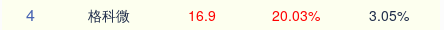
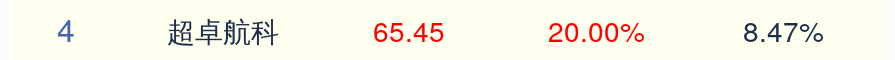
- 格科微
- 16.9
- 20.03%
- 3.05%
+ 超卓航科
+ 65.45
+ 20.00%
+ 8.47%
